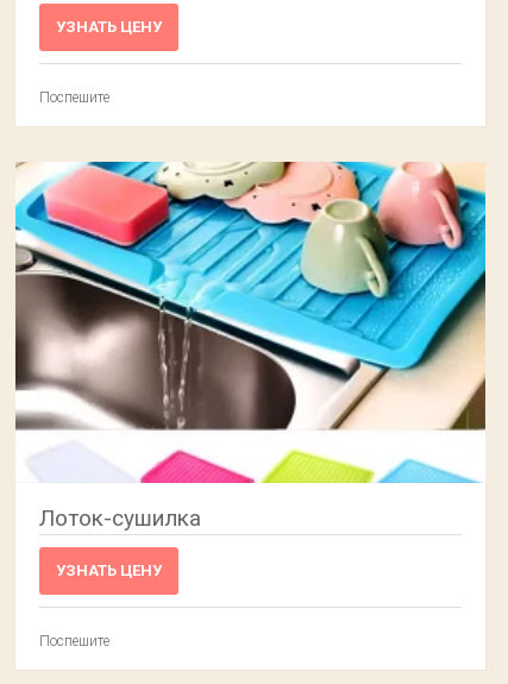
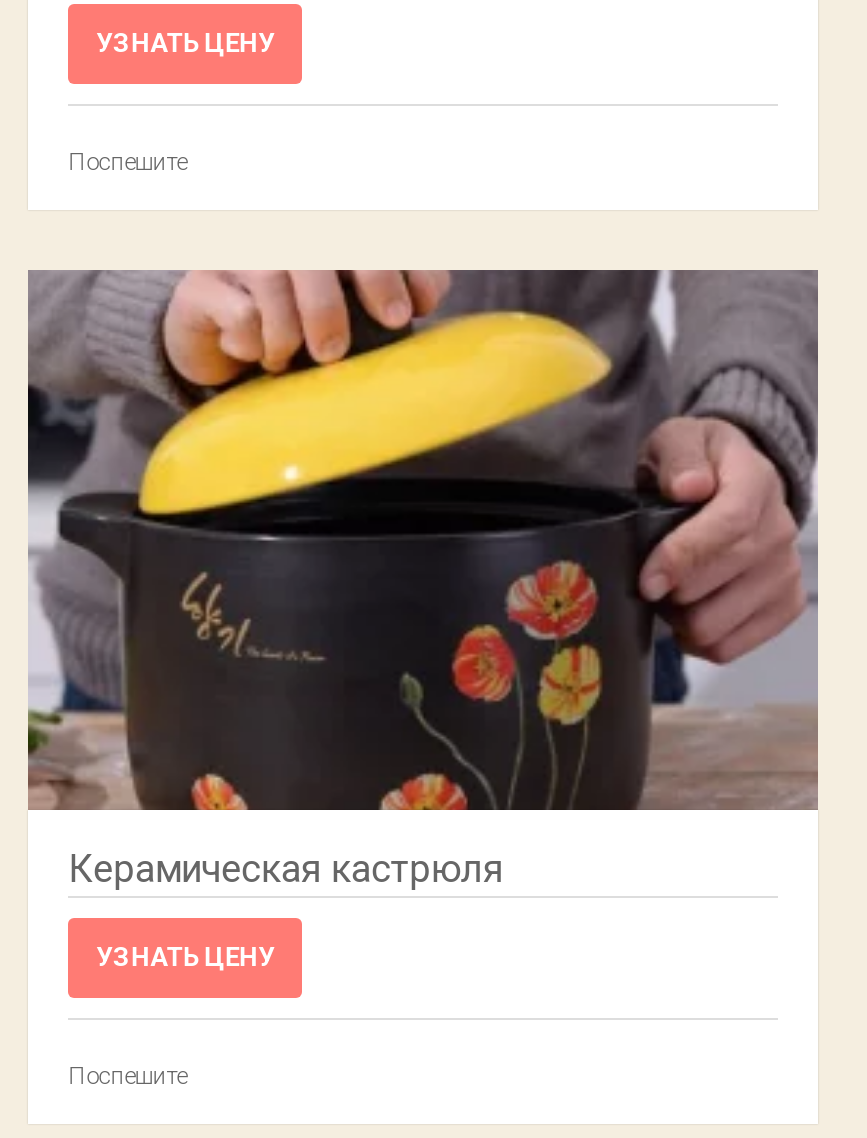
- [image]
- Лоток-сушилка
+ [image]
+ Керамическая кастрюля
